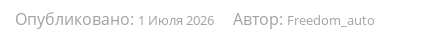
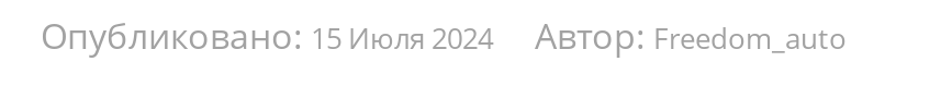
- Опубликовано: 1 Июля 2026
+ Опубликовано: 15 Июля 2024
